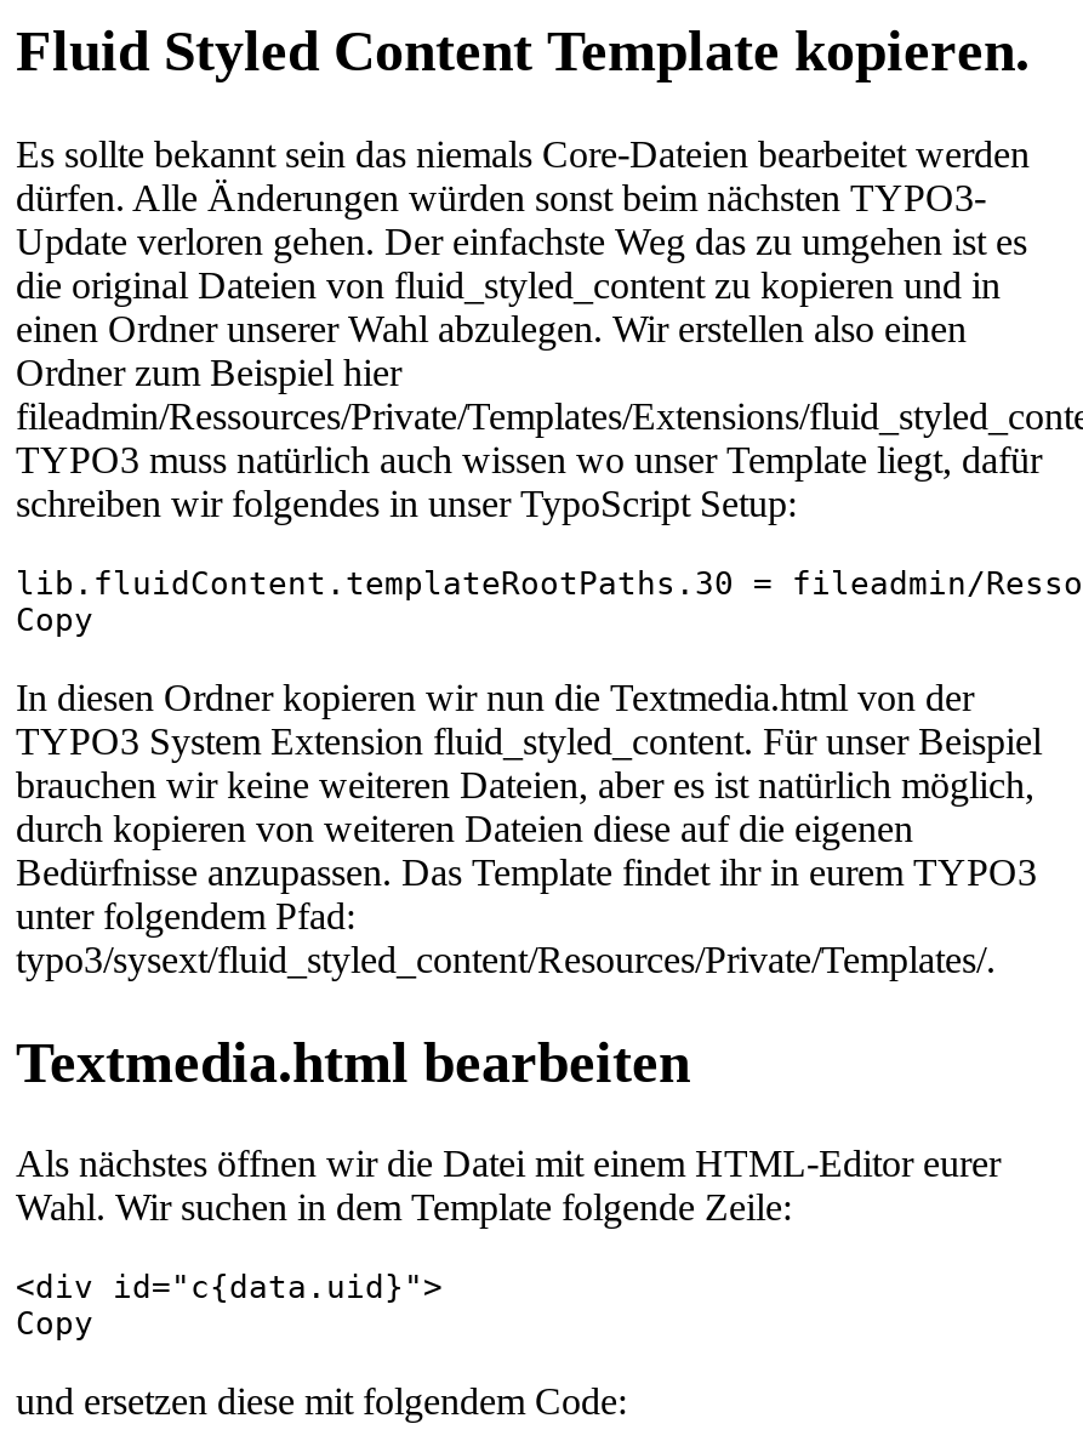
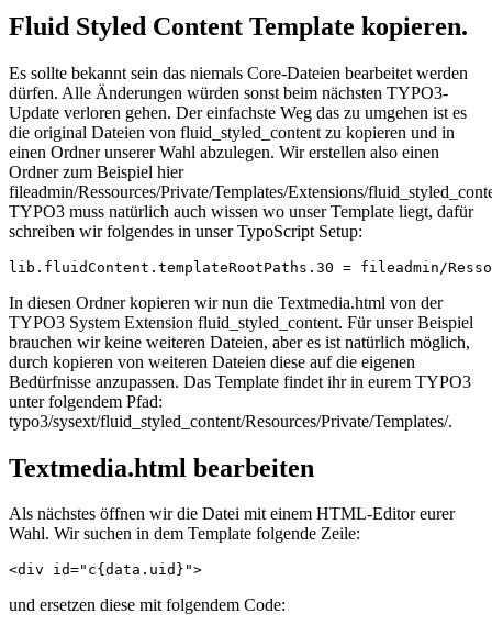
- Copy

- <div id=" c{data.uid} ">
- Copy
+ <div id="c{data.uid}">
